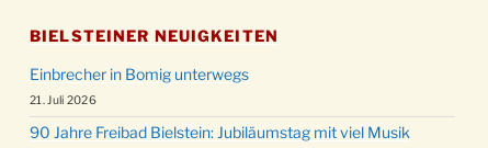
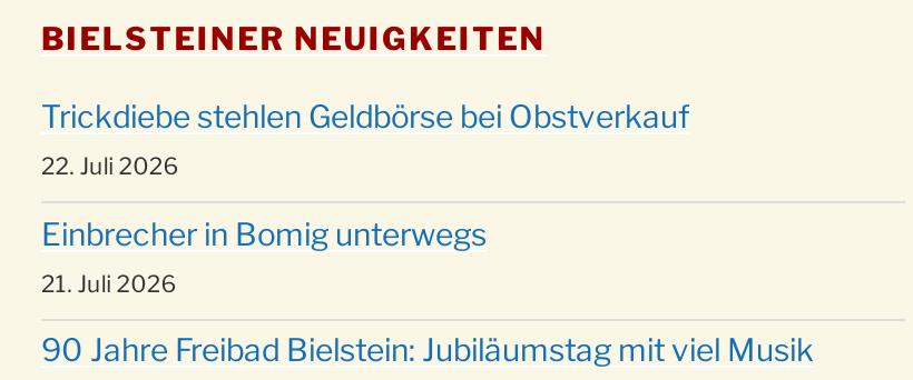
+ Trickdiebe stehlen Geldbörse bei Obstverkauf
+ 22. Juli 2026
